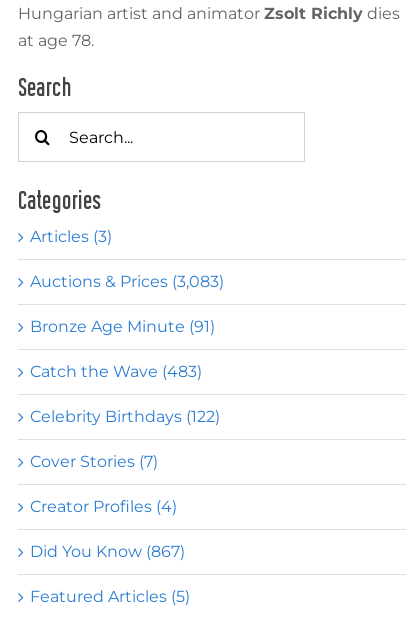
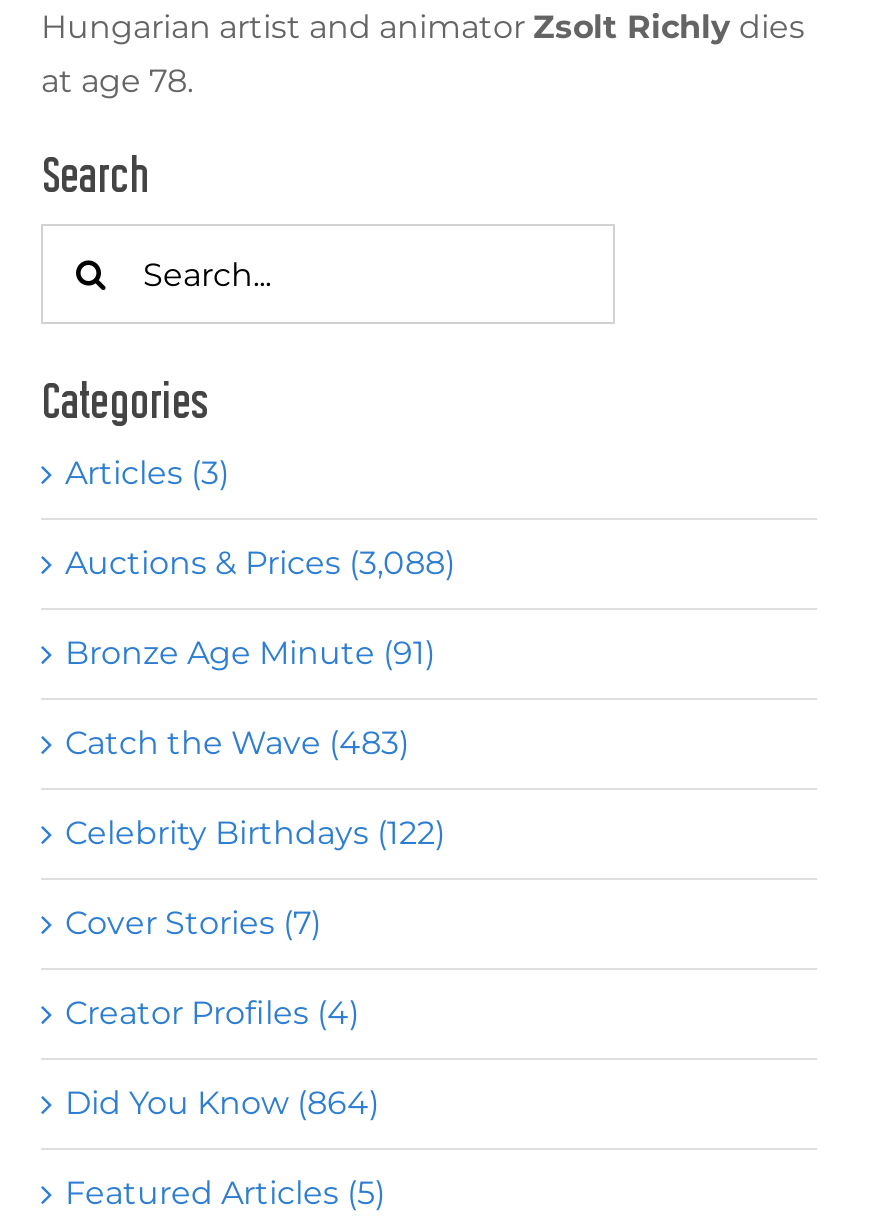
- Auctions & Prices (3,083)
+ Auctions & Prices (3,088)

- Did You Know (867)
+ Did You Know (864)
